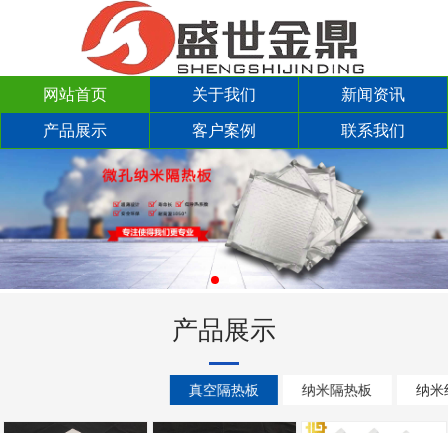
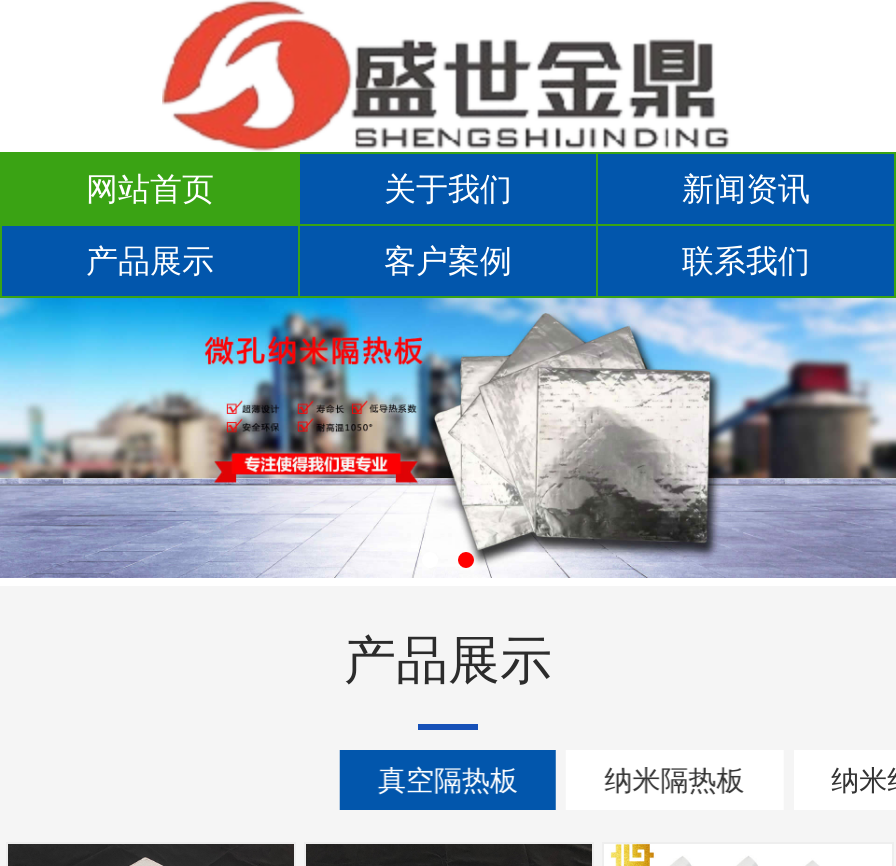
- [image]
+ [image]
